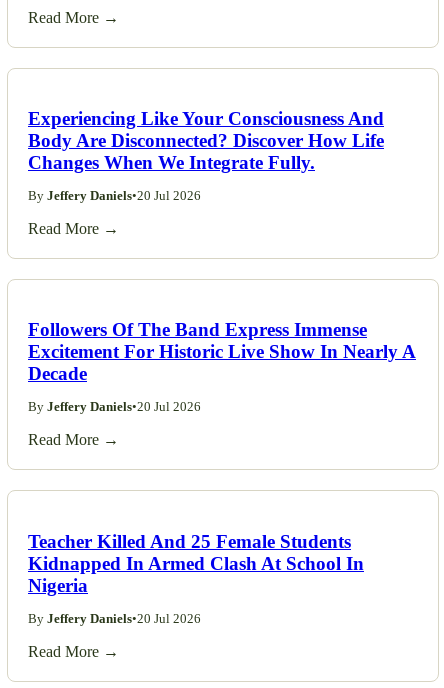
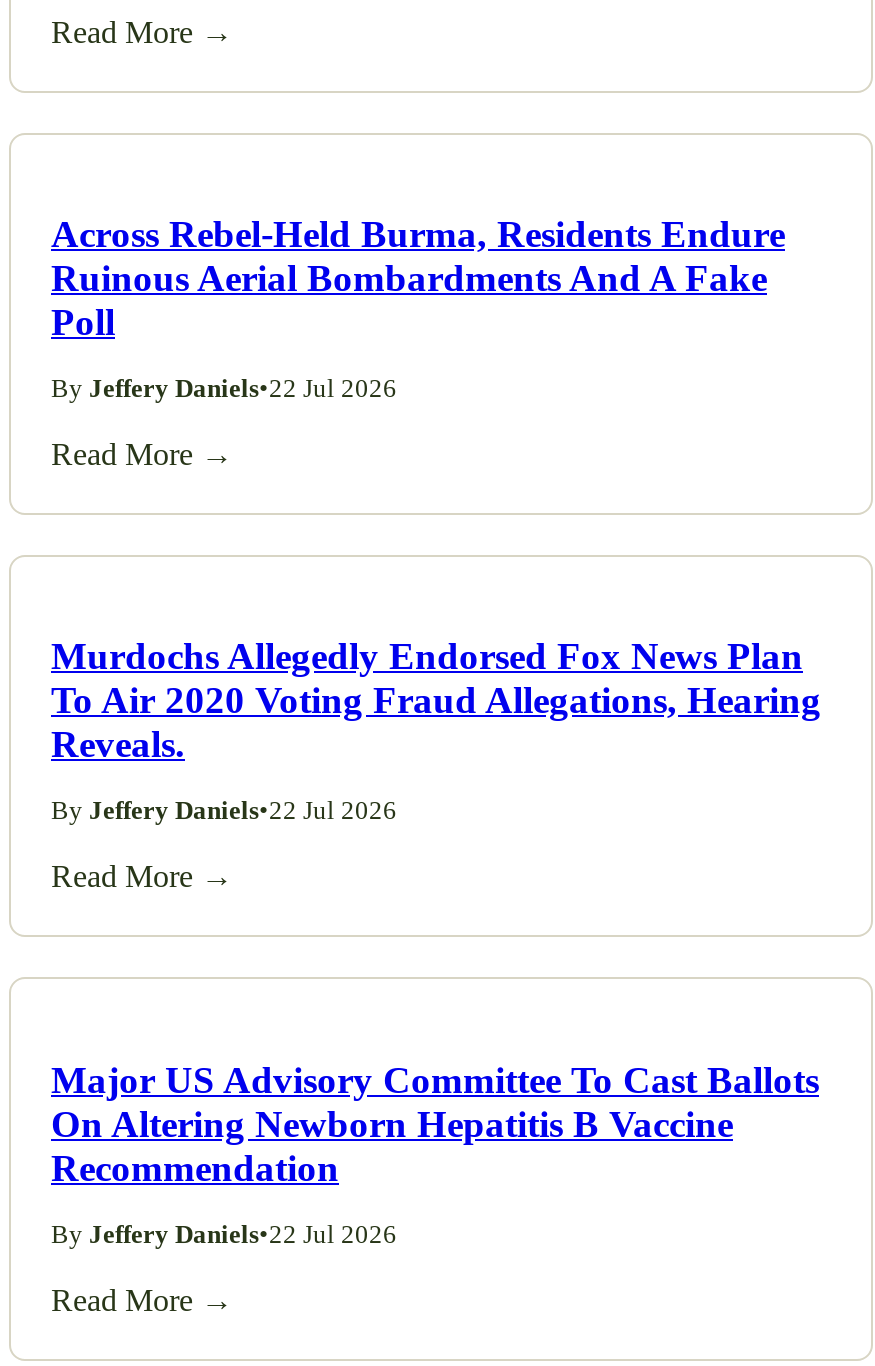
- Experiencing Like Your Consciousness And
- Body Are Disconnected? Discover How Life
- Changes When We Integrate Fully.
+ Across Rebel-Held Burma, Residents Endure
+ Ruinous Aerial Bombardments And A Fake
+ Poll

- By Jeffery Daniels•20 Jul 2026
+ By Jeffery Daniels•22 Jul 2026

- Followers Of The Band Express Immense
- Excitement For Historic Live Show In Nearly A
- Decade
+ Murdochs Allegedly Endorsed Fox News Plan
+ To Air 2020 Voting Fraud Allegations, Hearing
+ Reveals.

- By Jeffery Daniels•20 Jul 2026
+ By Jeffery Daniels•22 Jul 2026

- Teacher Killed And 25 Female Students
- Kidnapped In Armed Clash At School In
- Nigeria
+ Major US Advisory Committee To Cast Ballots
+ On Altering Newborn Hepatitis B Vaccine
+ Recommendation

- By Jeffery Daniels•20 Jul 2026
+ By Jeffery Daniels•22 Jul 2026
